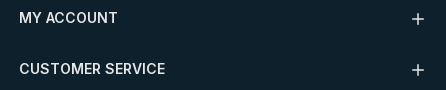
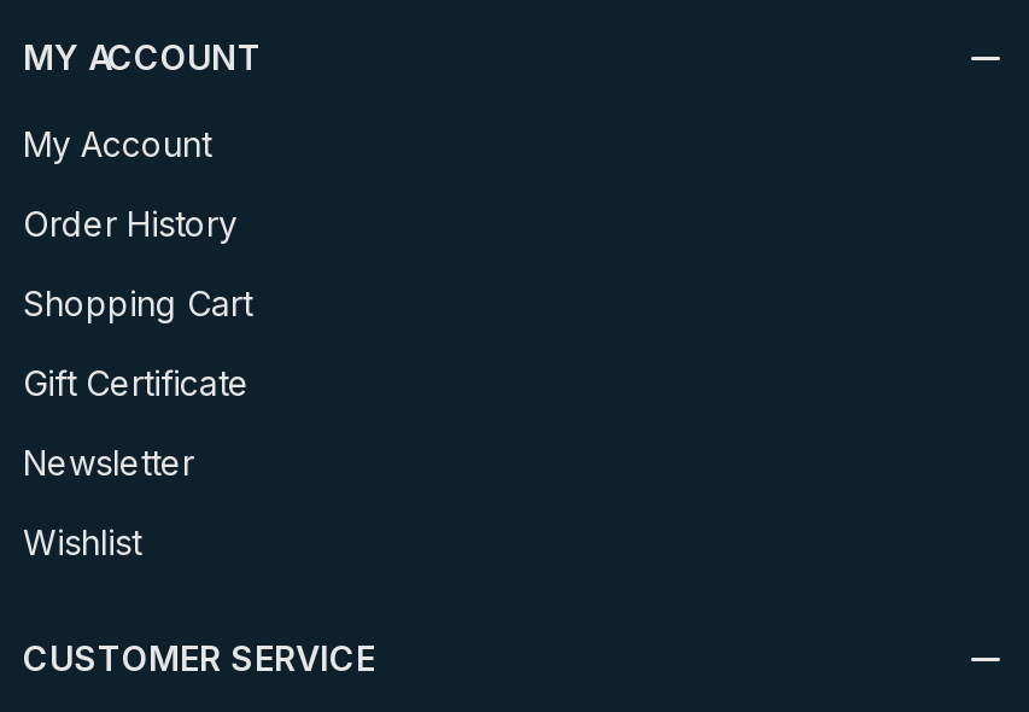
+ My Account
+ Order History
+ Shopping Cart
+ Gift Certificate
+ Newsletter
+ Wishlist
